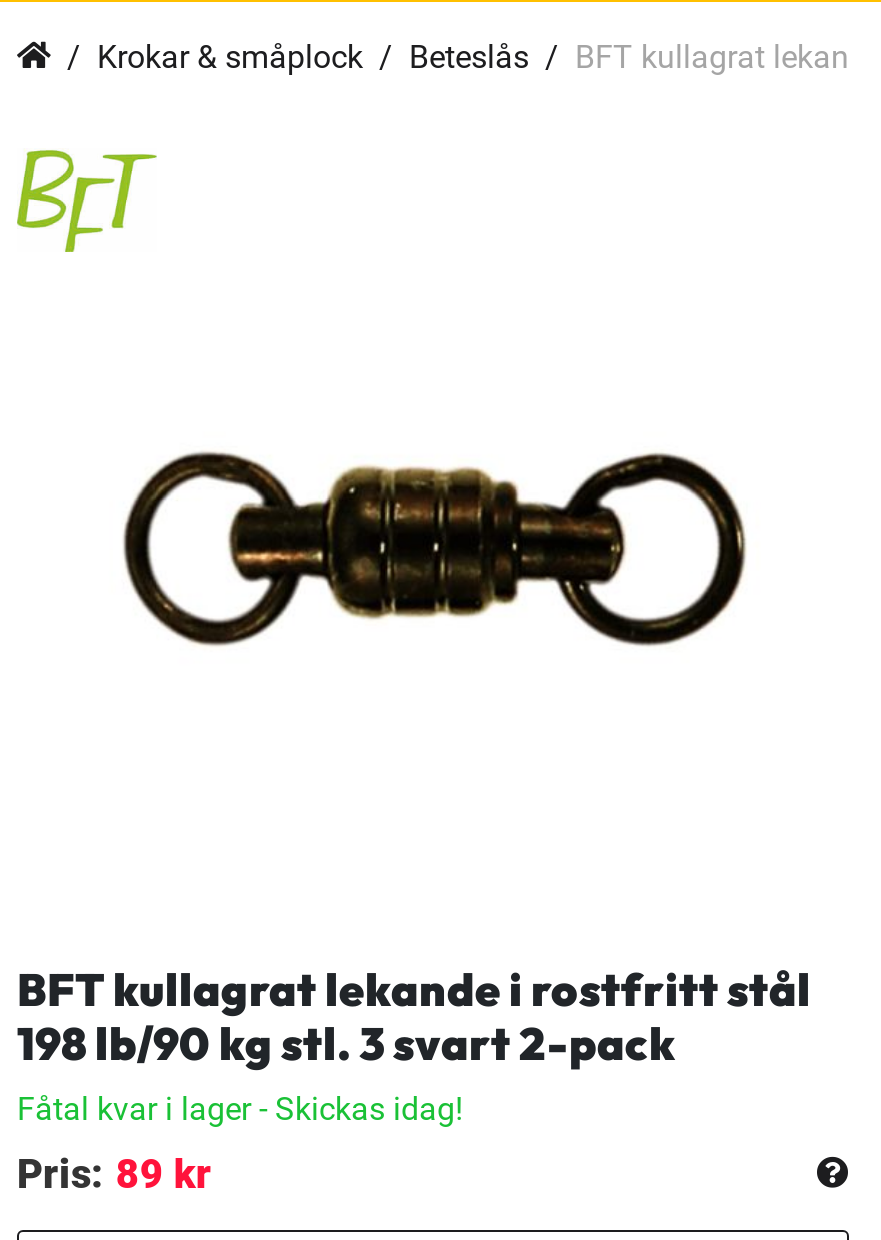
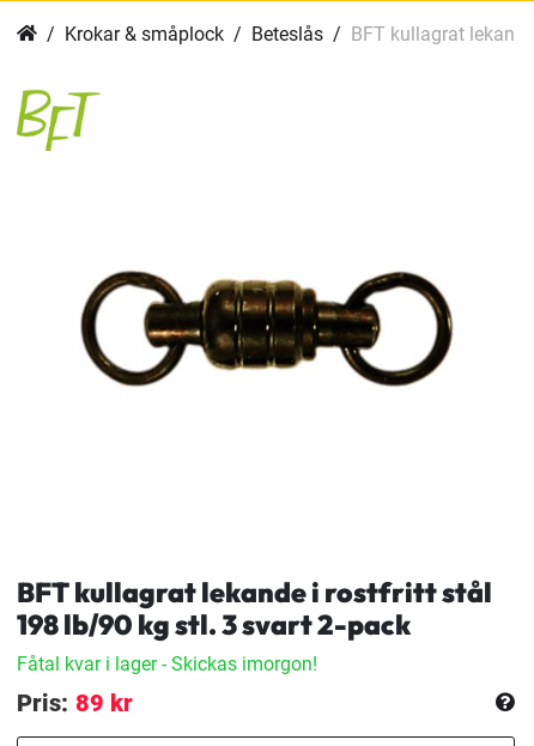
- Fåtal kvar i lager - Skickas idag!
+ Fåtal kvar i lager - Skickas imorgon!
